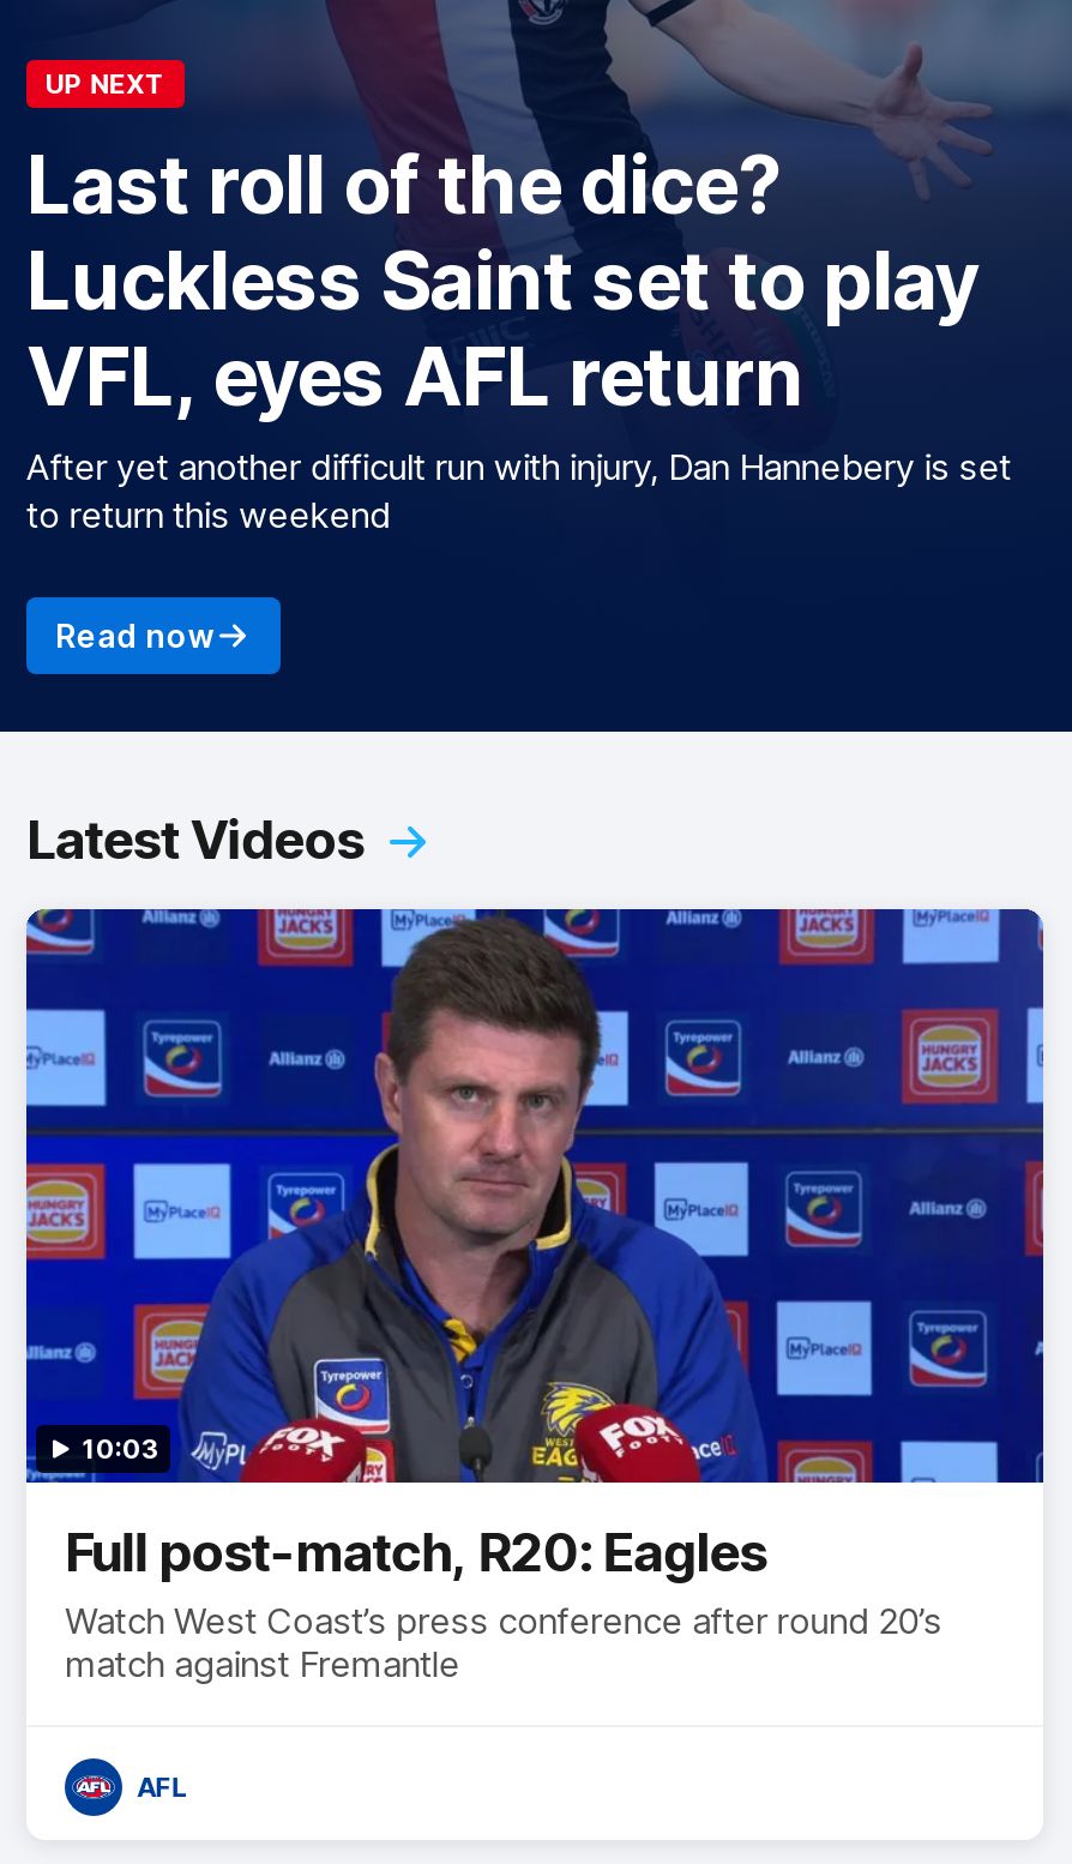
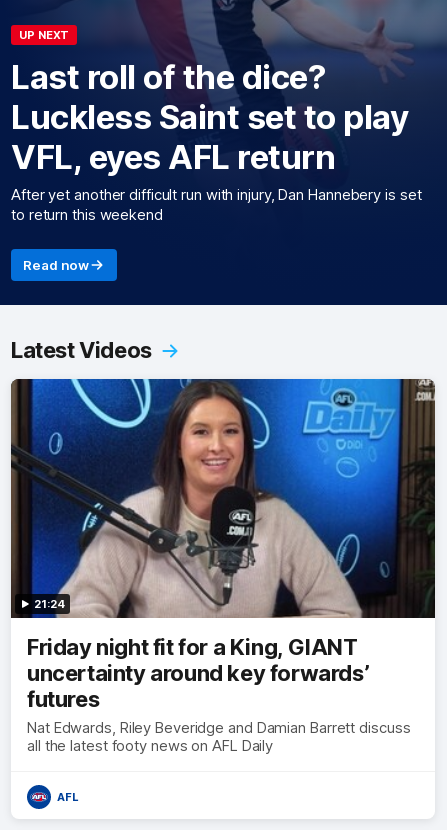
- [image]
- 10:03
+ [image]
+ 21:24

- Full post-match, R20: Eagles
- Watch West Coast’s press conference after round 20’s
- match against Fremantle
+ Friday night fit for a King, GIANT
+ uncertainty around key forwards’
+ futures
+ Nat Edwards, Riley Beveridge and Damian Barrett discuss
+ all the latest footy news on AFL Daily
